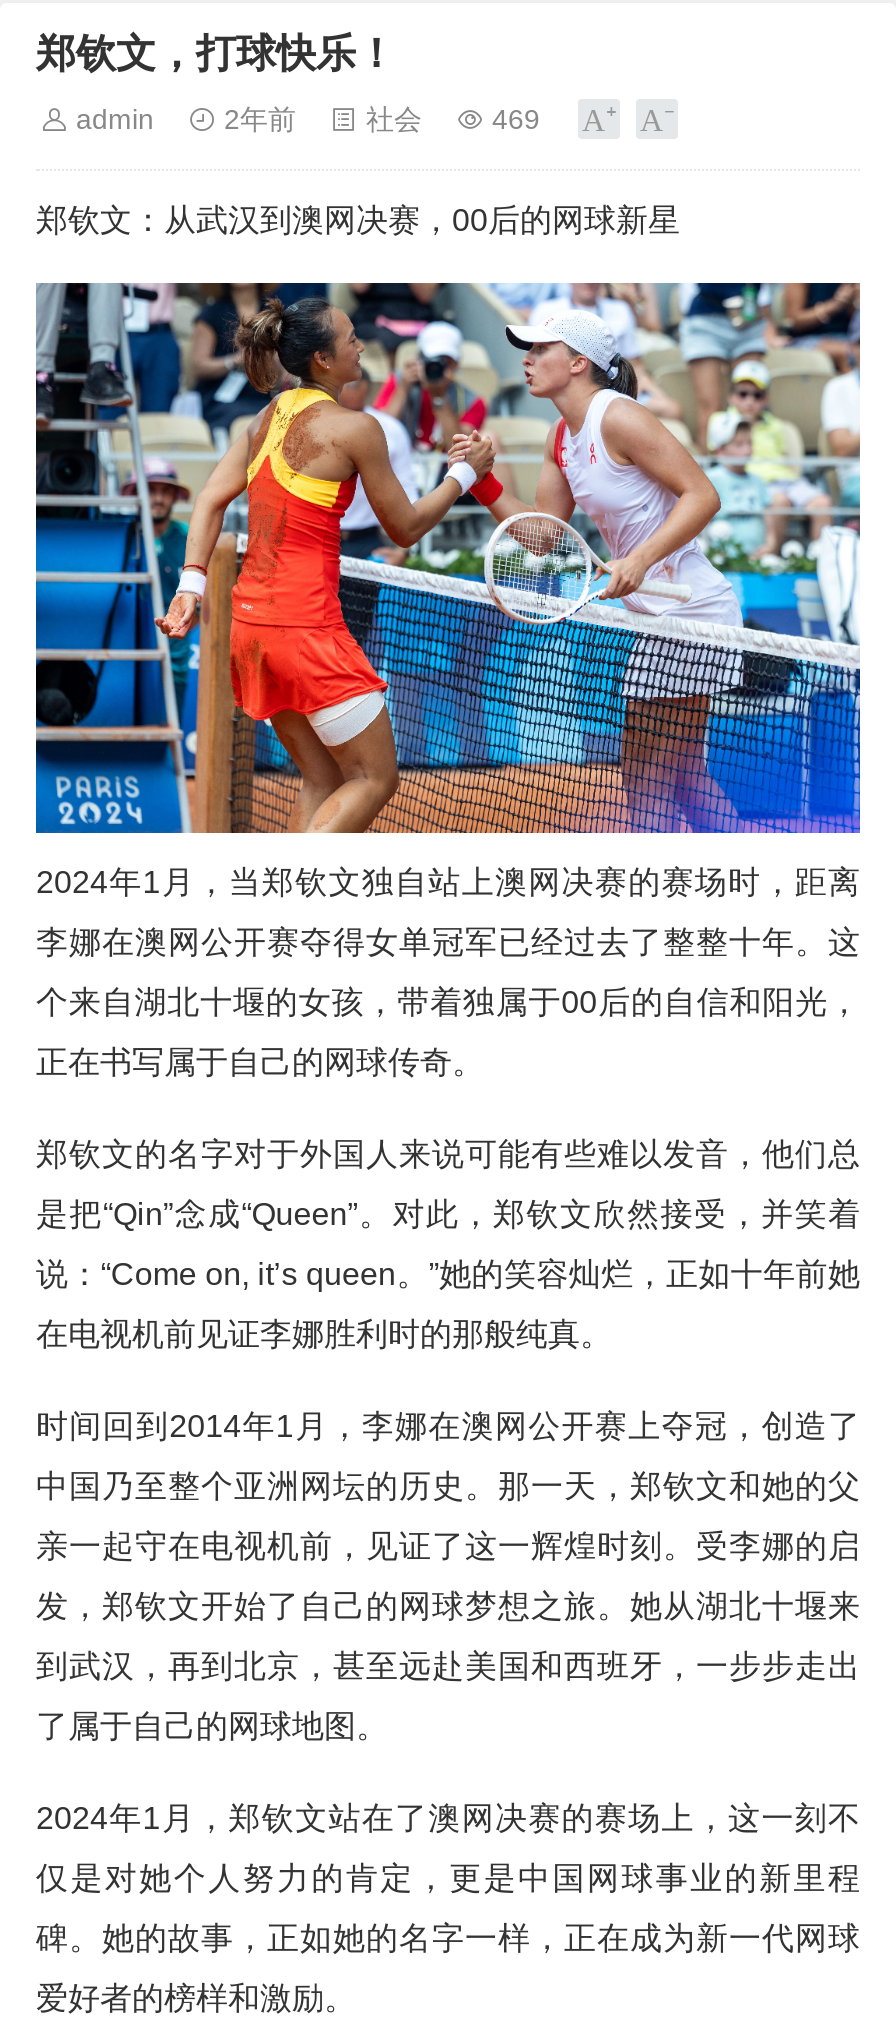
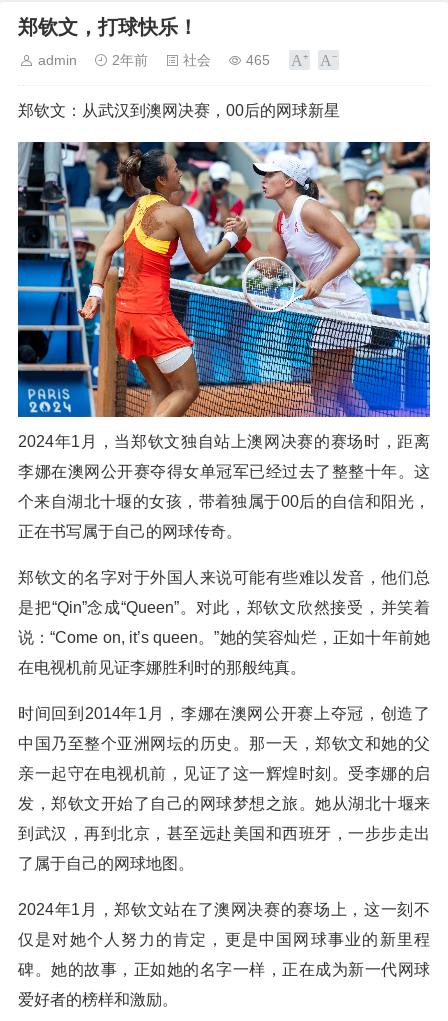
- 469
+ 465
